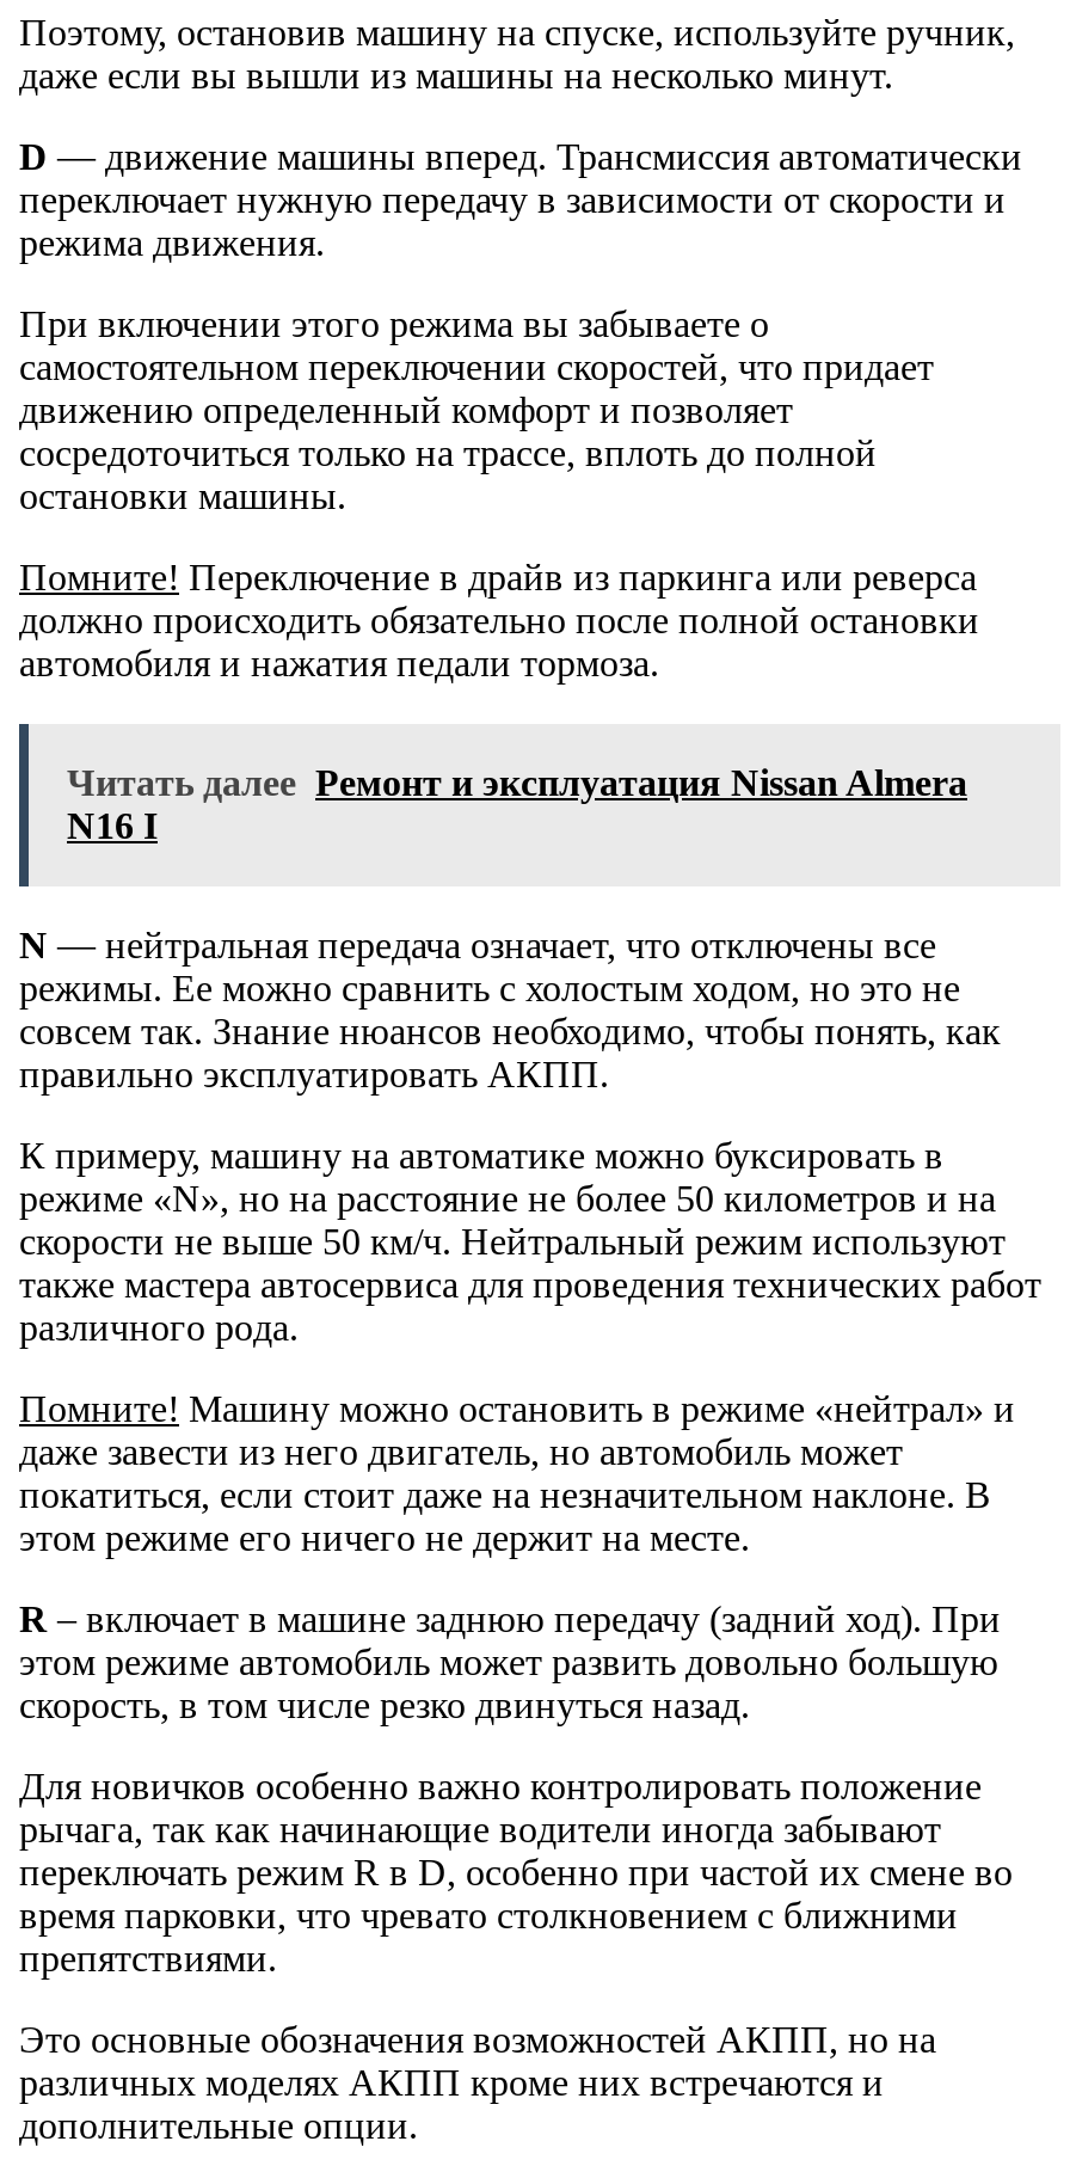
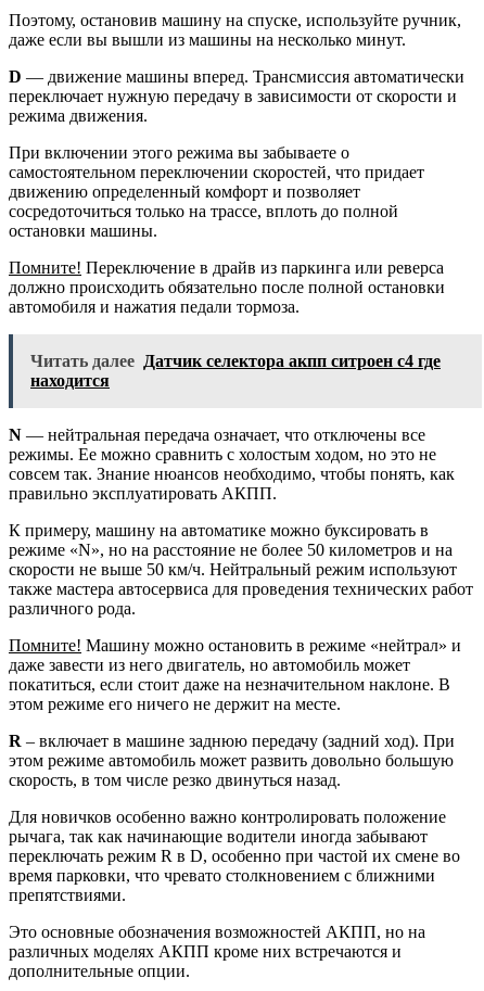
- Читать далее Ремонт и эксплуатация Nissan Almera
- N16 I
+ Читать далее Датчик селектора акпп ситроен с4 где
+ находится
